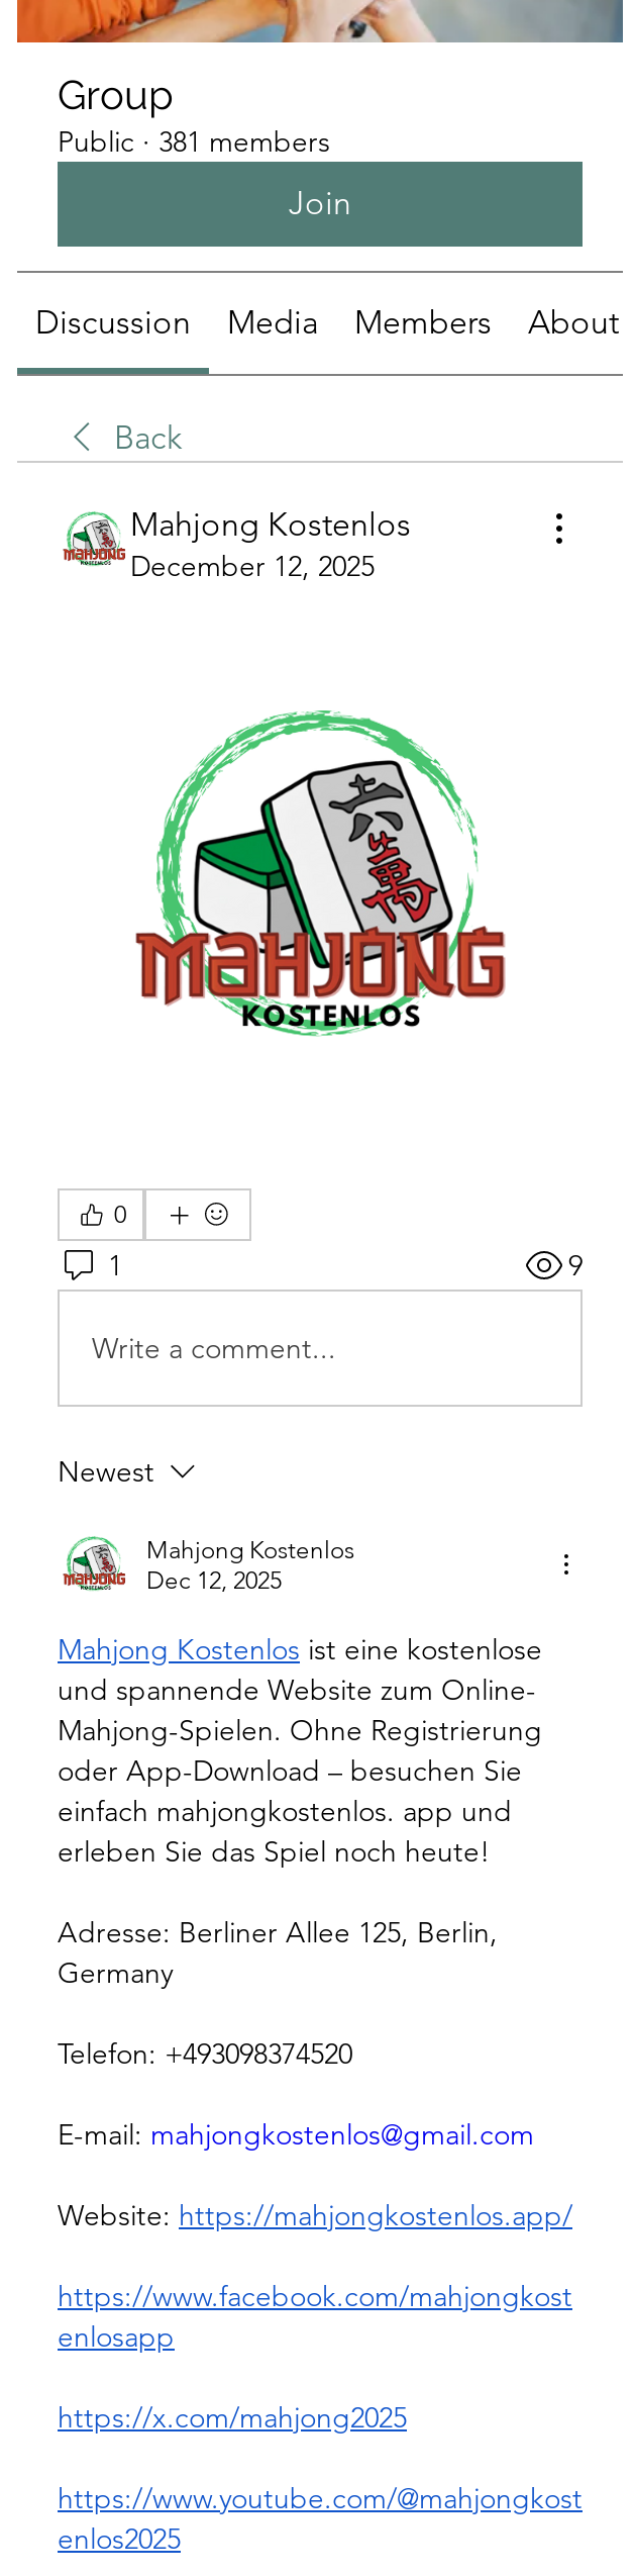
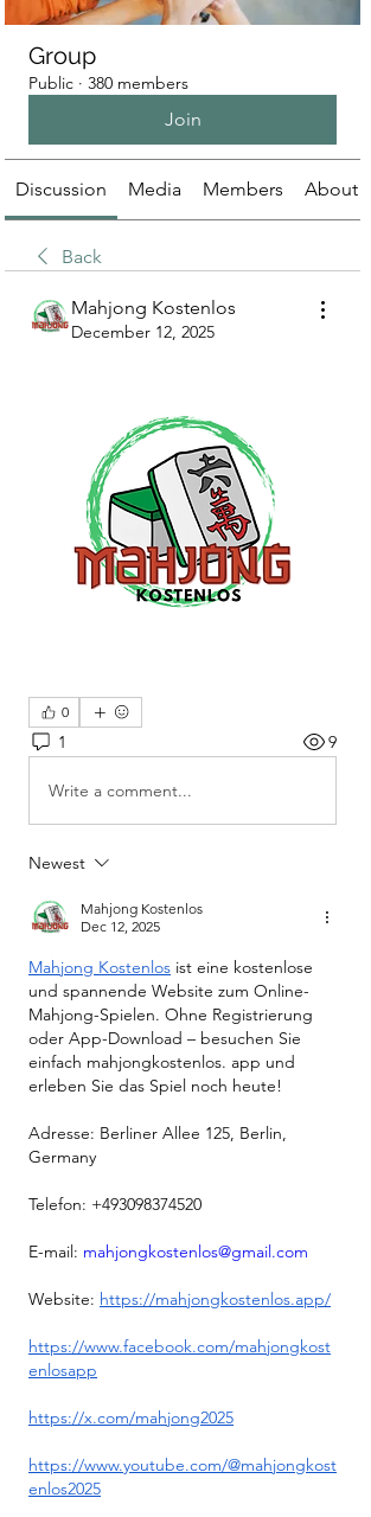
- Public · 381 members
+ Public · 380 members
